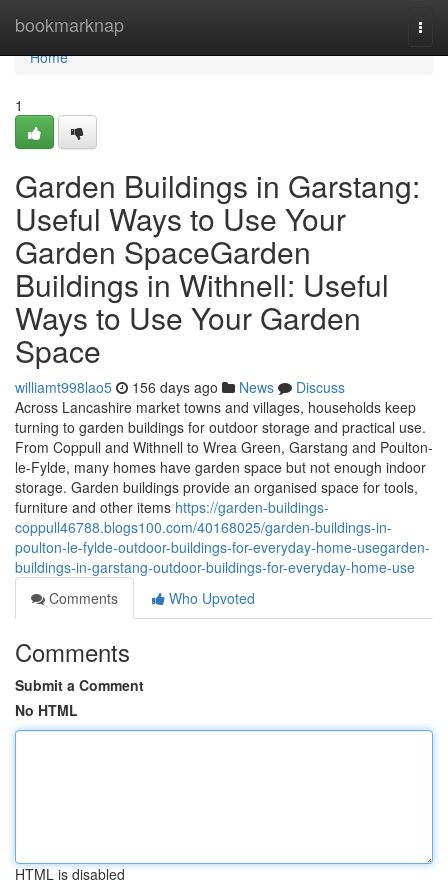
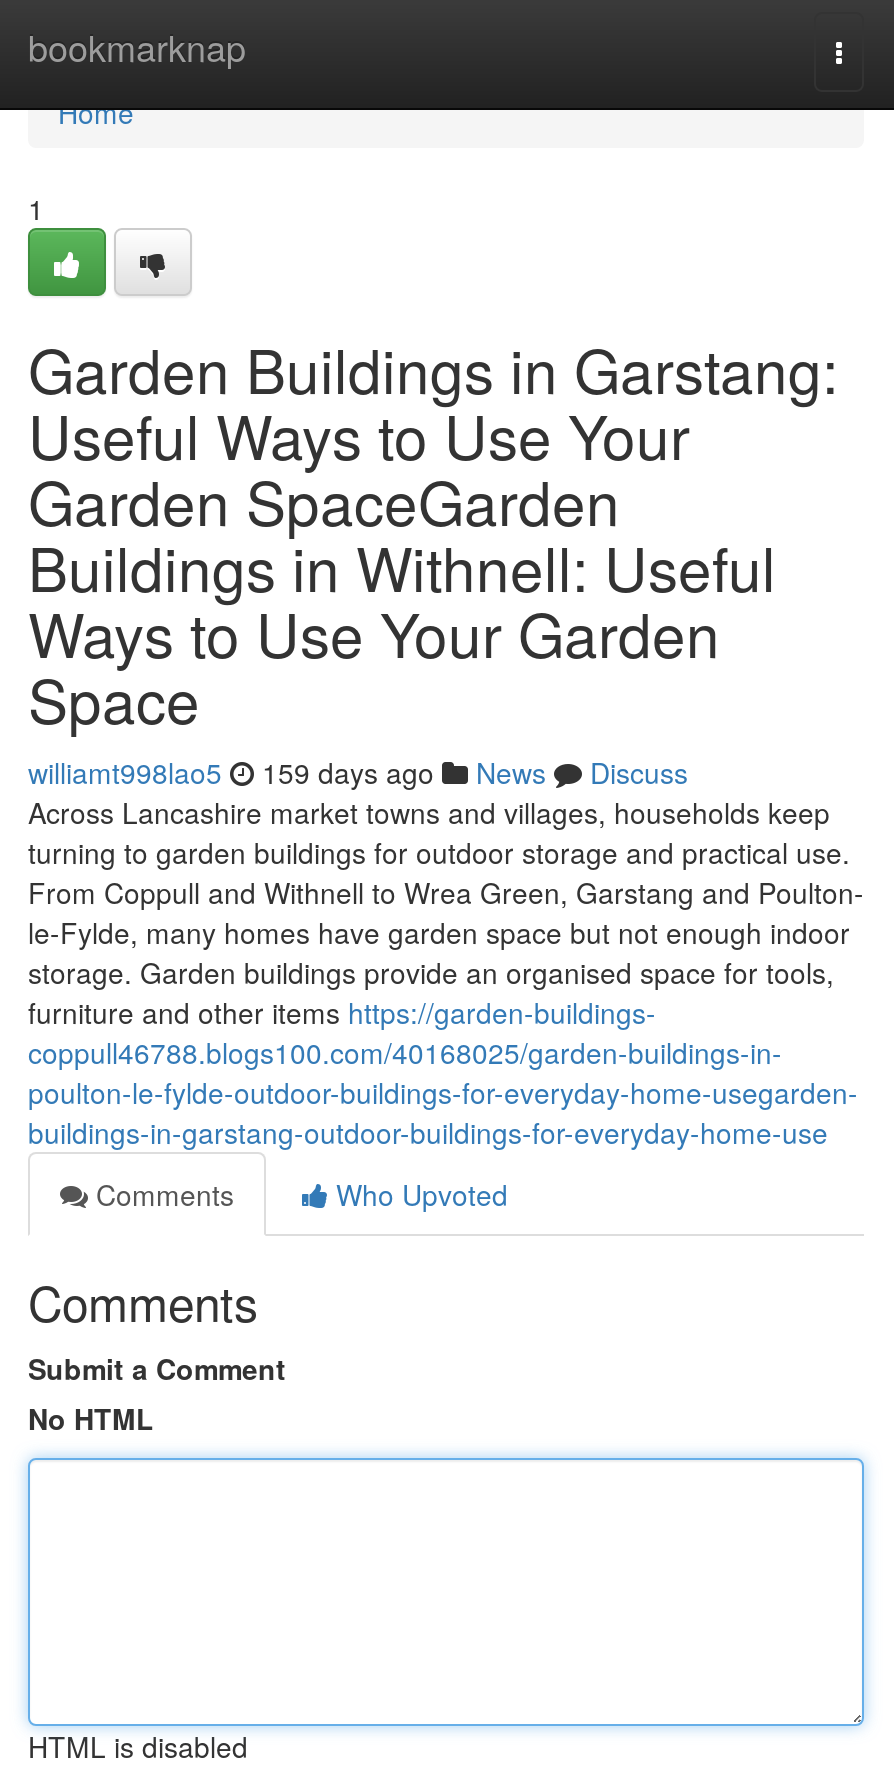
- williamt998lao5 156 days ago News Discuss
+ williamt998lao5 159 days ago News Discuss
